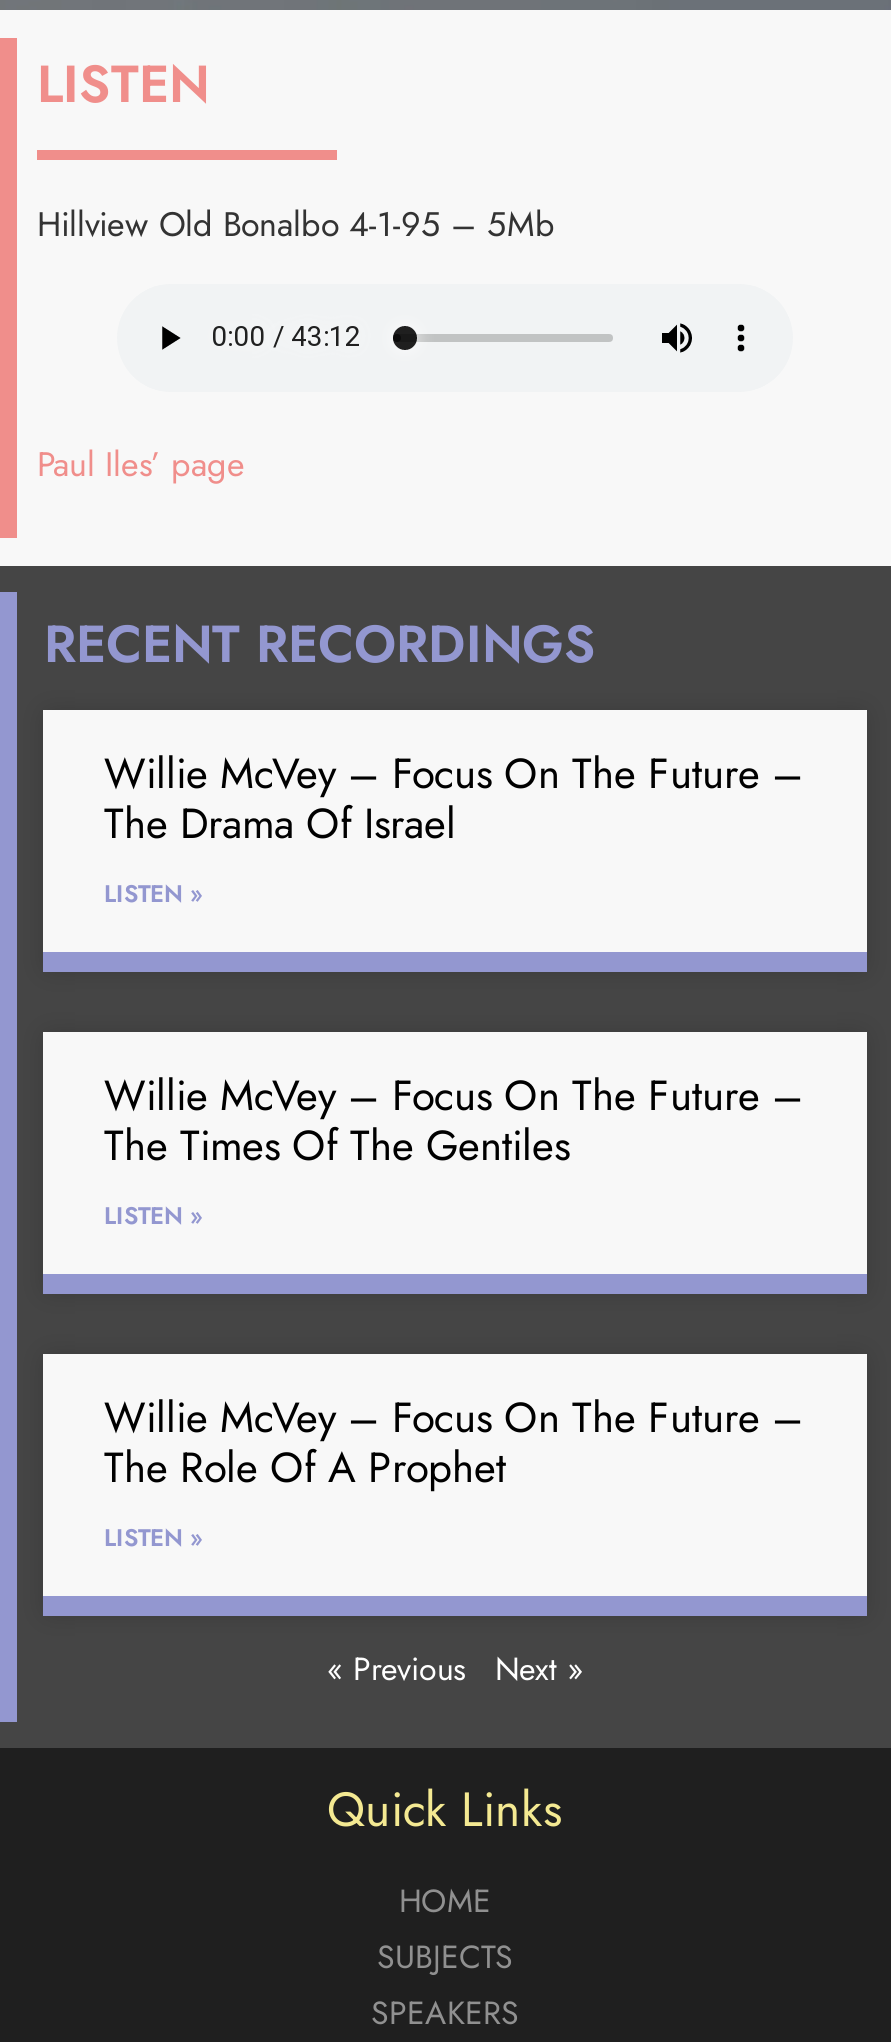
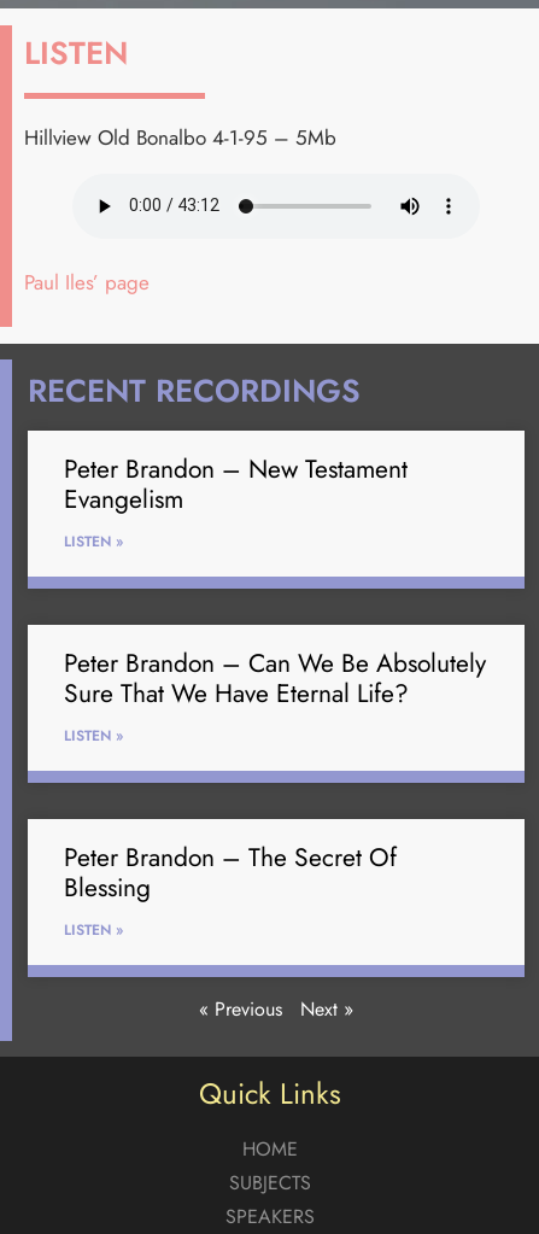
- Willie McVey – Focus On The Future –
- The Drama Of Israel
+ Peter Brandon – New Testament
+ Evangelism

- Willie McVey – Focus On The Future –
- The Times Of The Gentiles
+ Peter Brandon – Can We Be Absolutely
+ Sure That We Have Eternal Life?

- Willie McVey – Focus On The Future –
- The Role Of A Prophet
+ Peter Brandon – The Secret Of
+ Blessing
